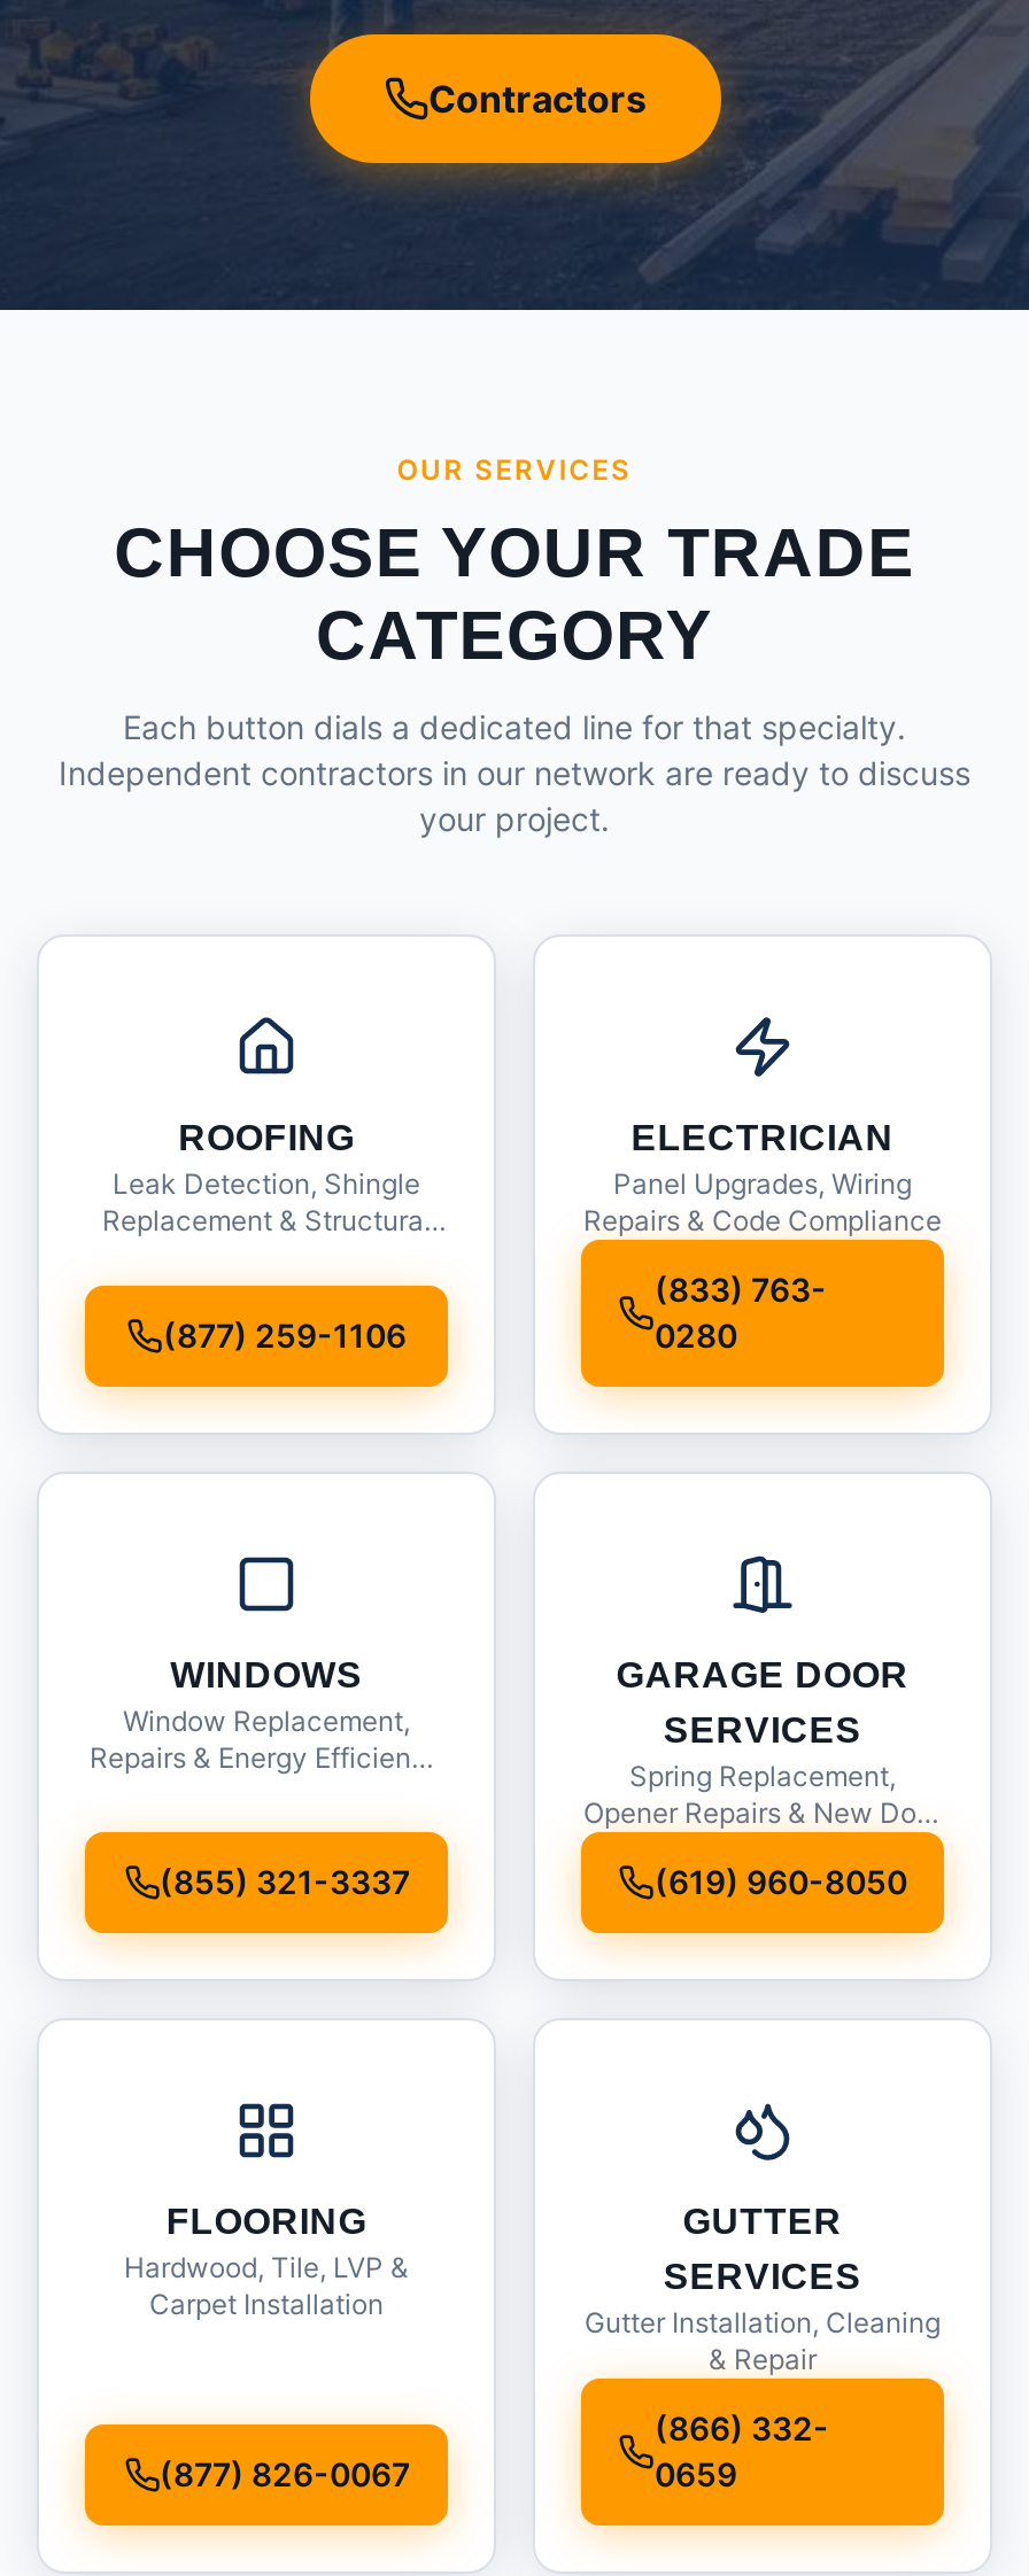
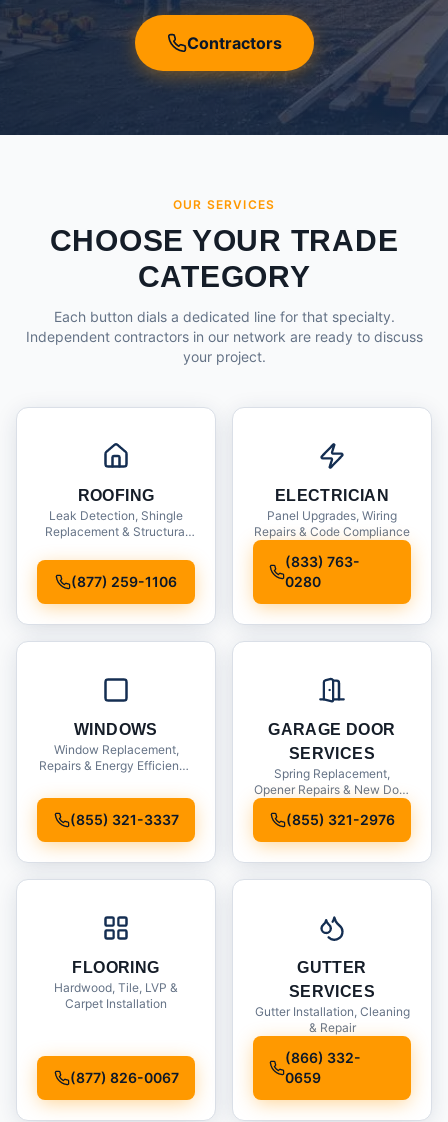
- (619) 960-8050
+ (855) 321-2976
